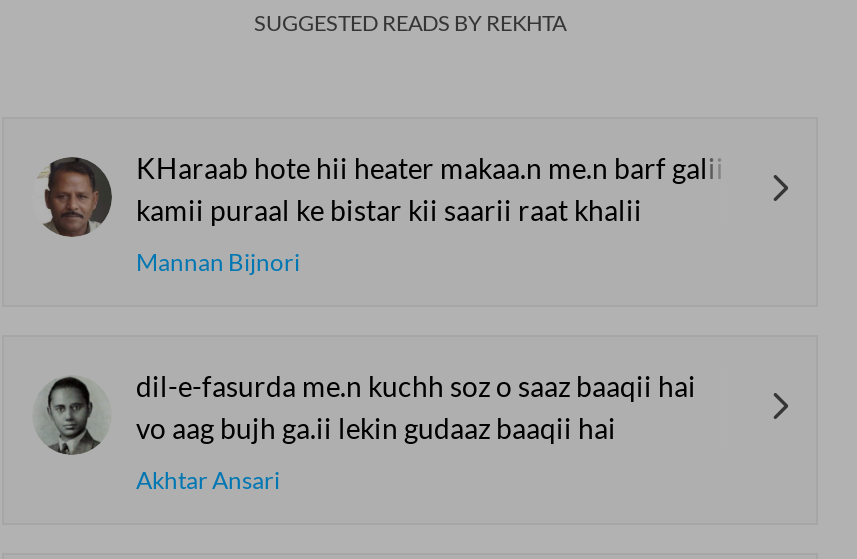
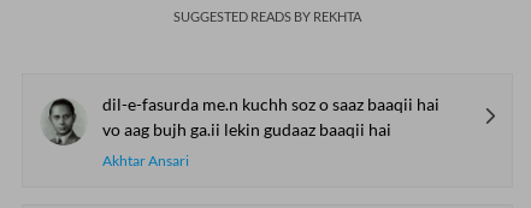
- [image]
- KHaraab hote hii heater makaa.n me.n barf galii
- kamii puraal ke bistar kii saarii raat khalii
- Mannan Bijnori
